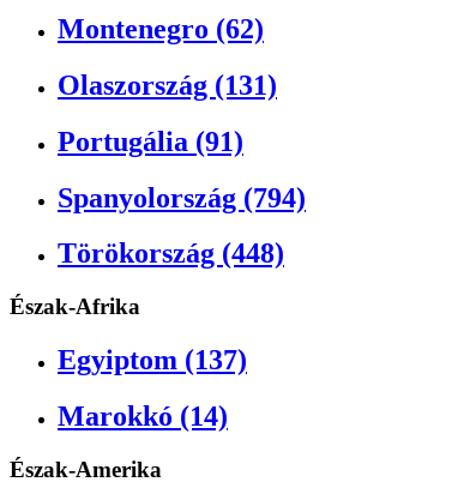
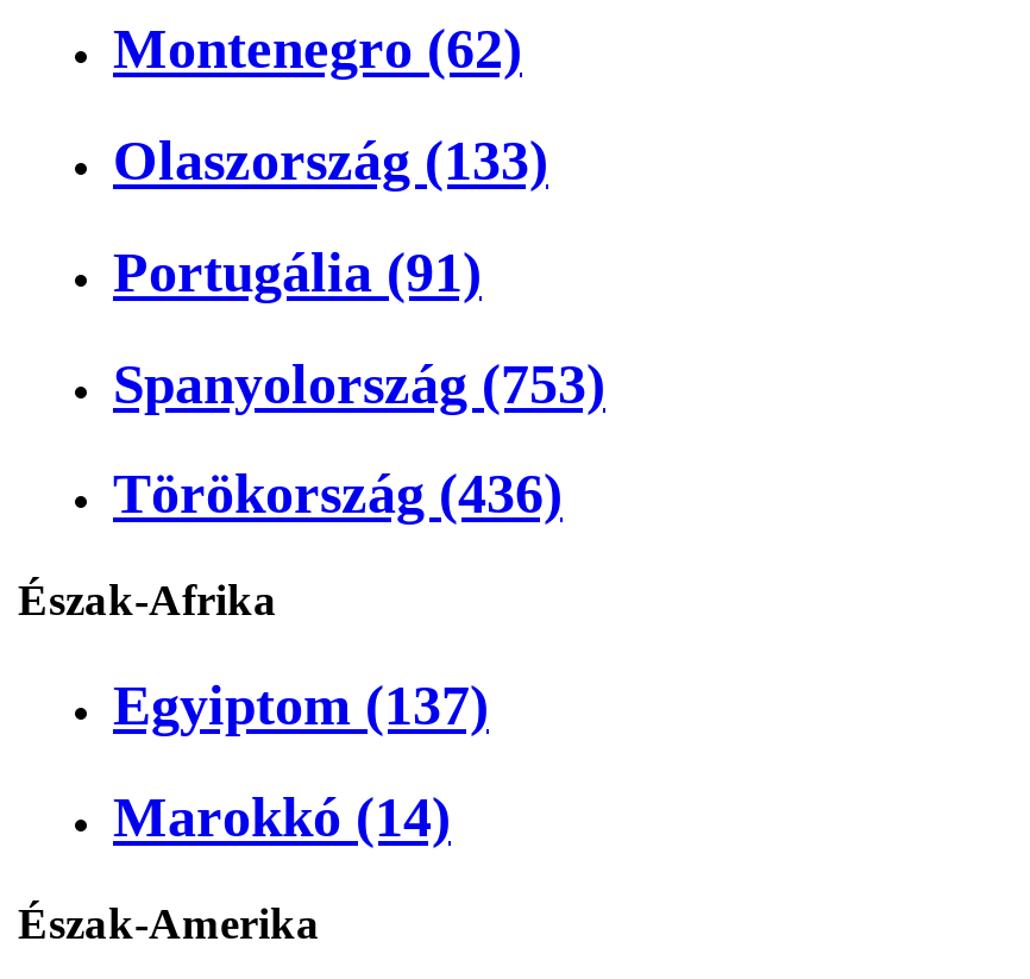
- Olaszország (131)
+ Olaszország (133)

- Spanyolország (794)
+ Spanyolország (753)

- Törökország (448)
+ Törökország (436)
